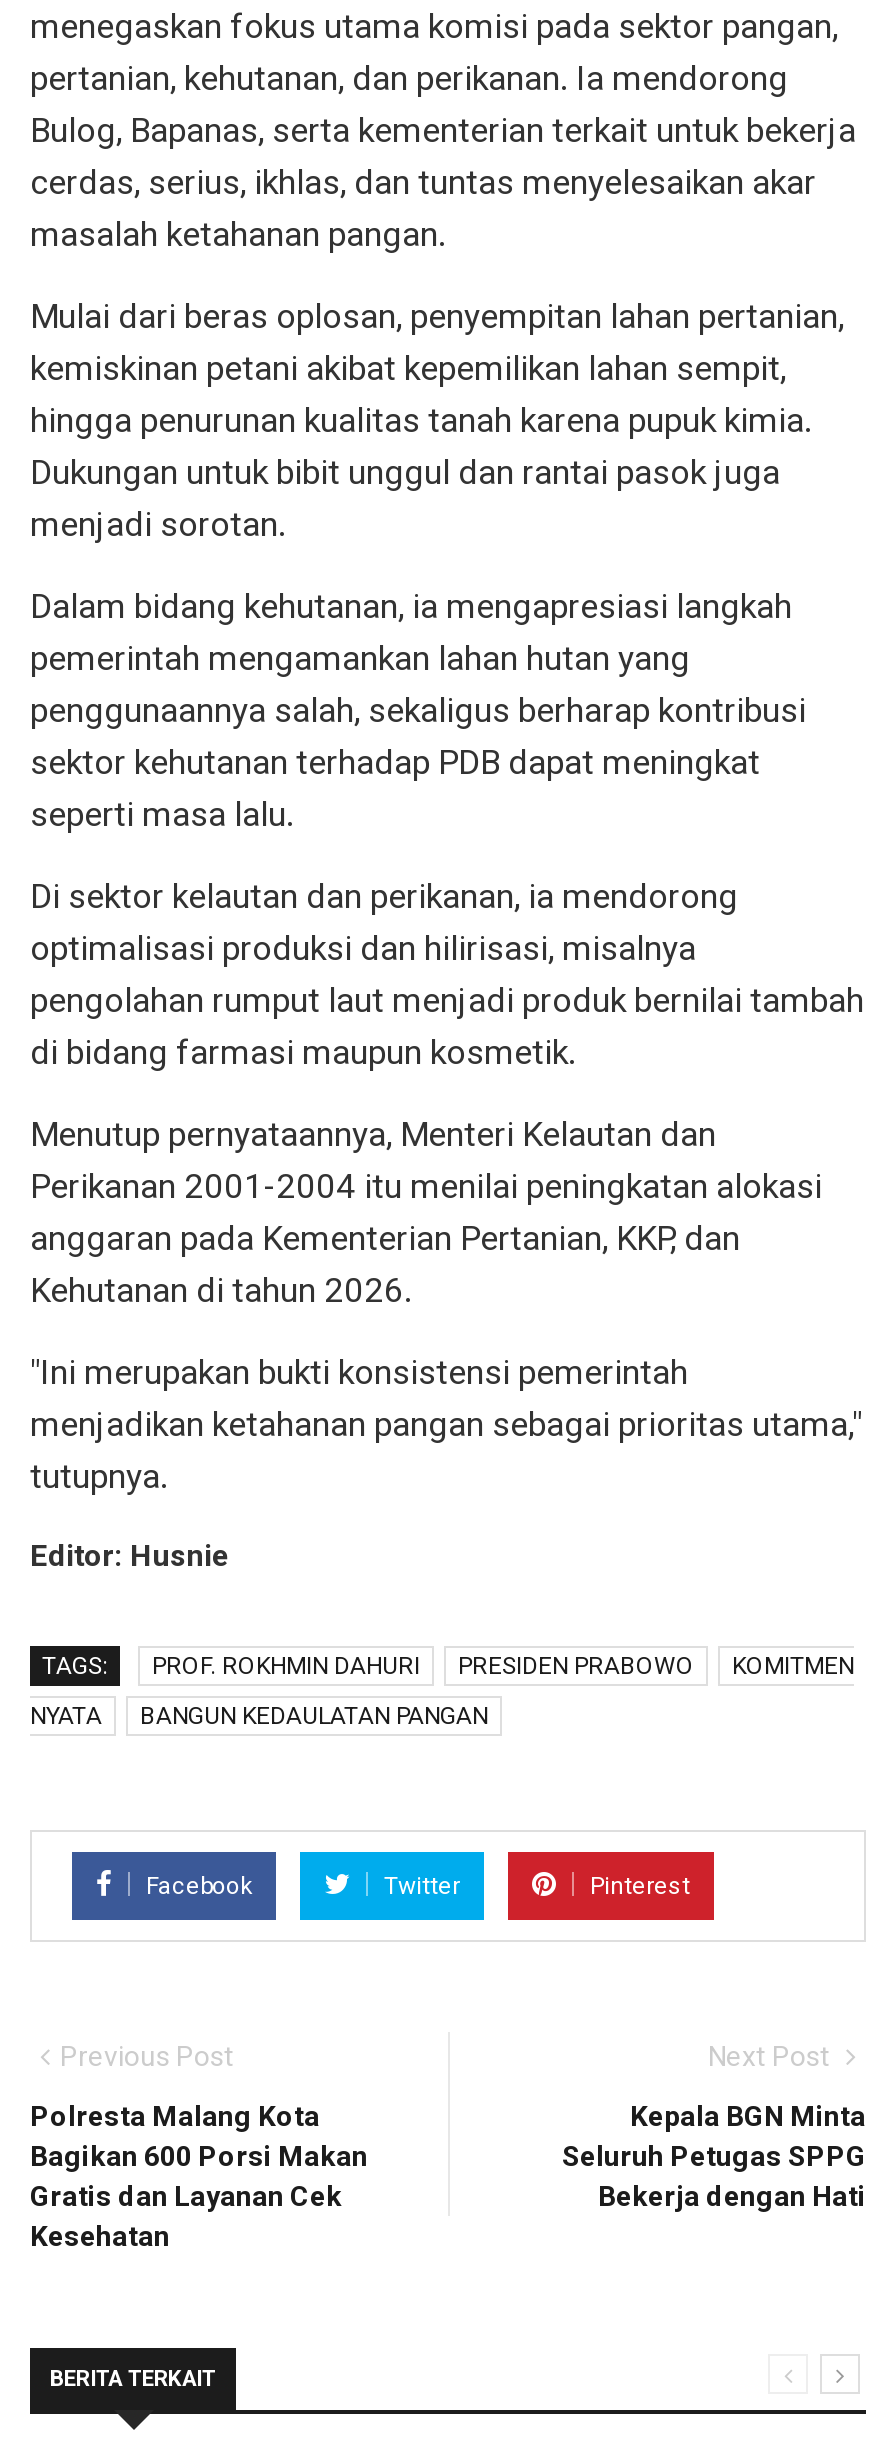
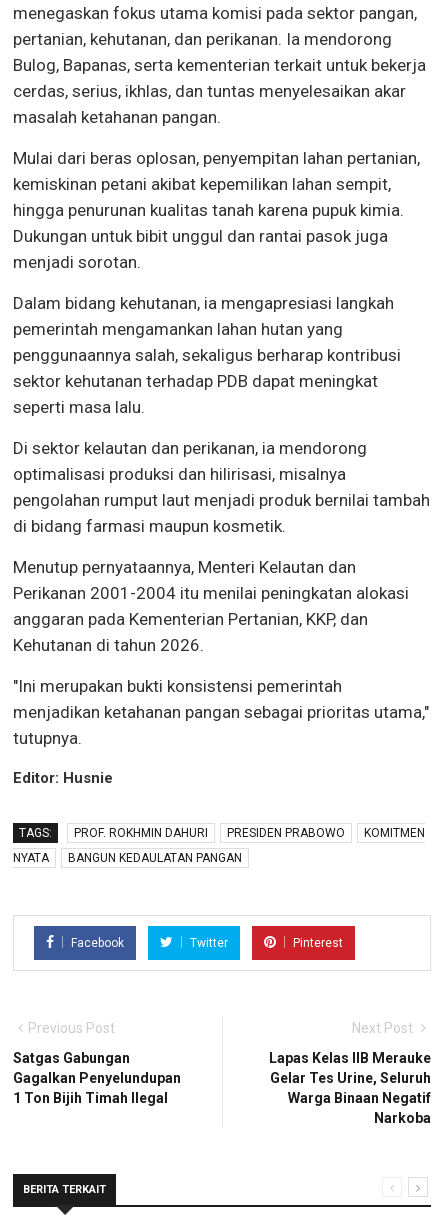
- Polresta Malang Kota
- Bagikan 600 Porsi Makan
- Gratis dan Layanan Cek
- Kesehatan
+ Satgas Gabungan
+ Gagalkan Penyelundupan
+ 1 Ton Bijih Timah Ilegal

- Kepala BGN Minta
- Seluruh Petugas SPPG
- Bekerja dengan Hati
+ Lapas Kelas IIB Merauke
+ Gelar Tes Urine, Seluruh
+ Warga Binaan Negatif
+ Narkoba
